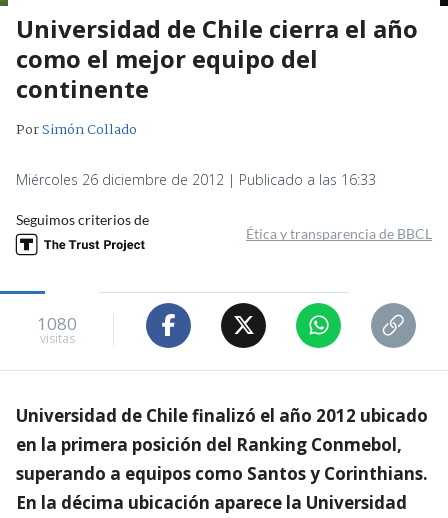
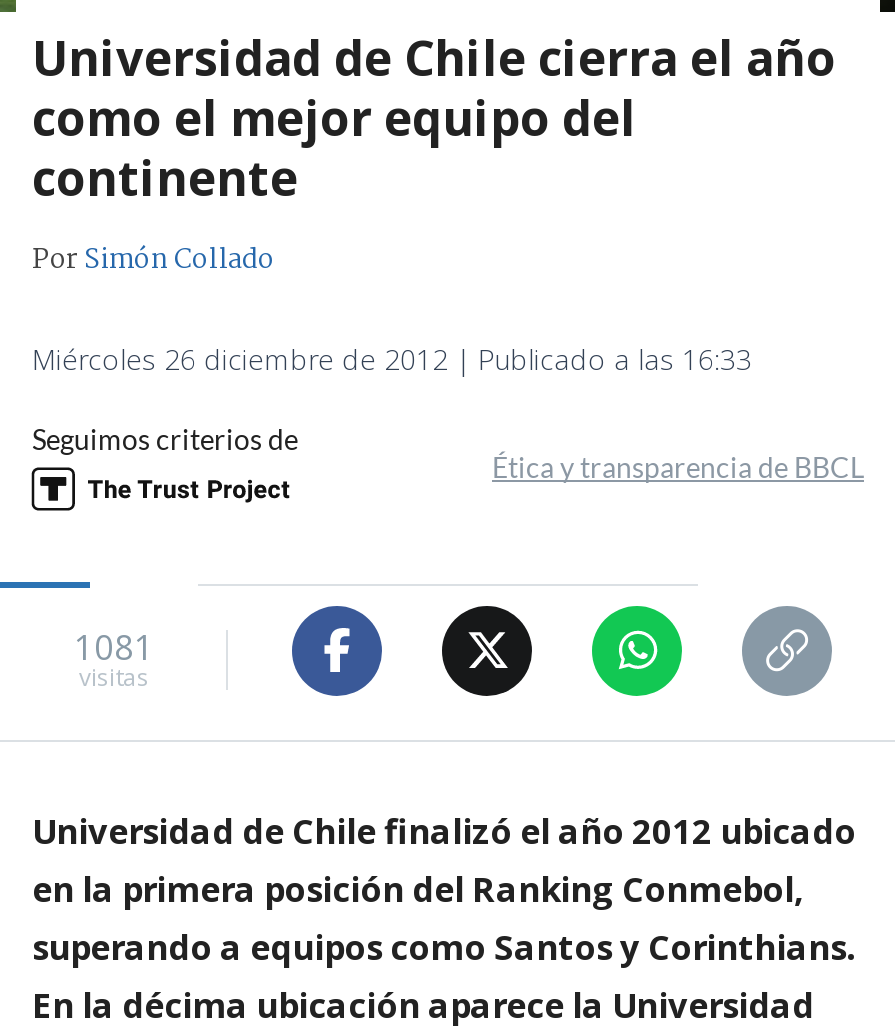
- 1080
+ 1081
